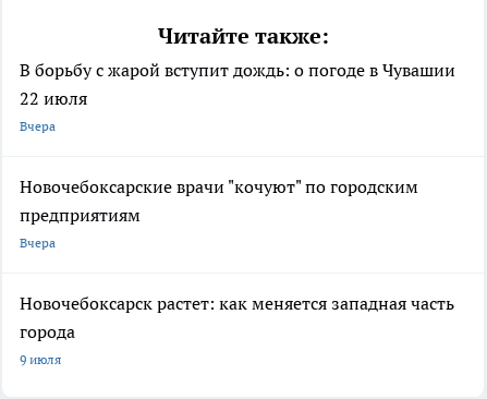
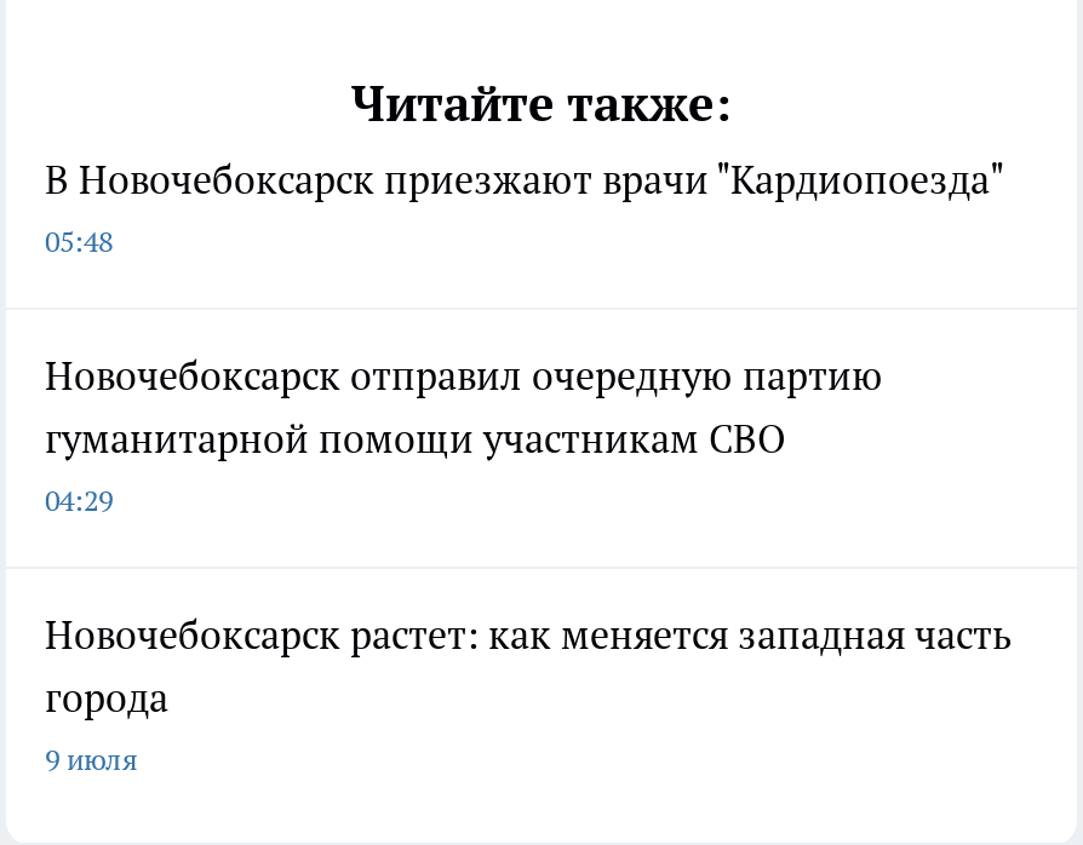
- В борьбу с жарой вступит дождь: о погоде в Чувашии
- 22 июля
- Вчера
+ В Новочебоксарск приезжают врачи "Кардиопоезда"
+ 05:48

- Новочебоксарские врачи "кочуют" по городским
- предприятиям
- Вчера
+ Новочебоксарск отправил очередную партию
+ гуманитарной помощи участникам СВО
+ 04:29
